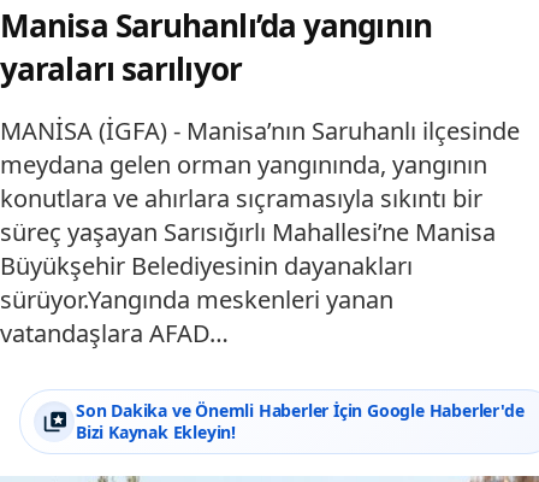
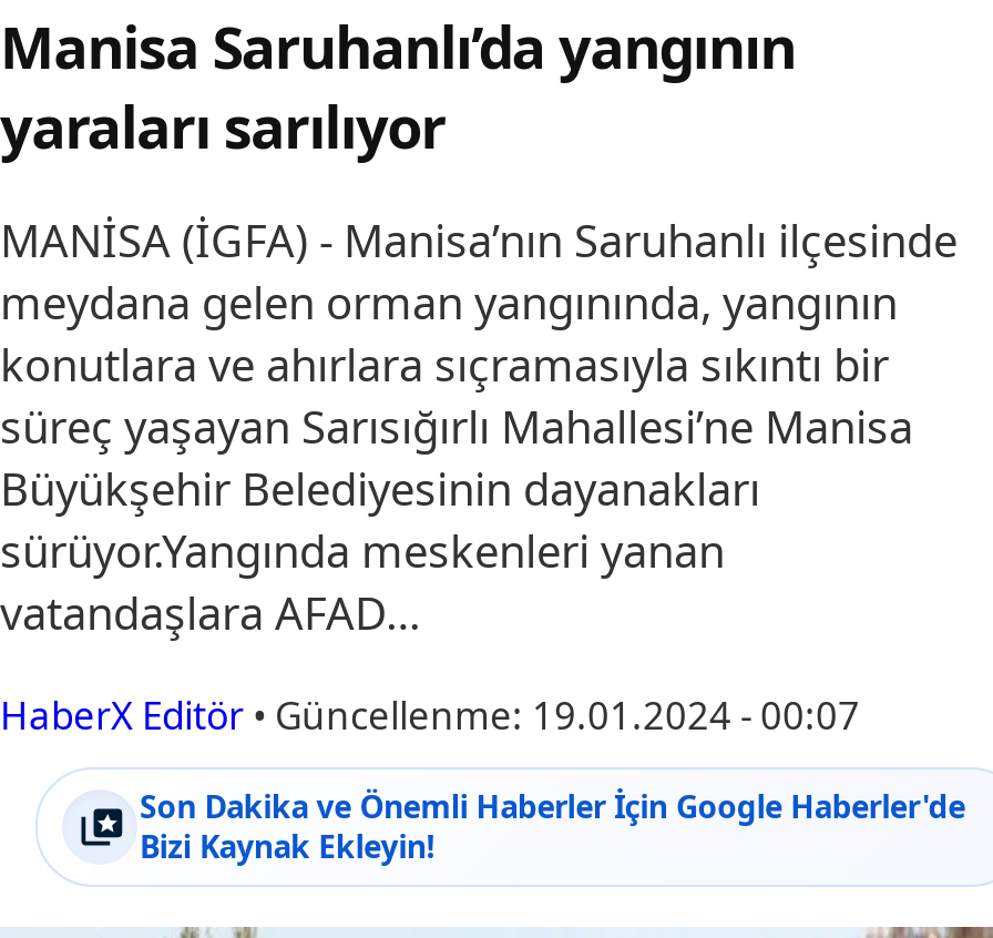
+ HaberX Editör • Güncellenme: 19.01.2024 - 00:07
